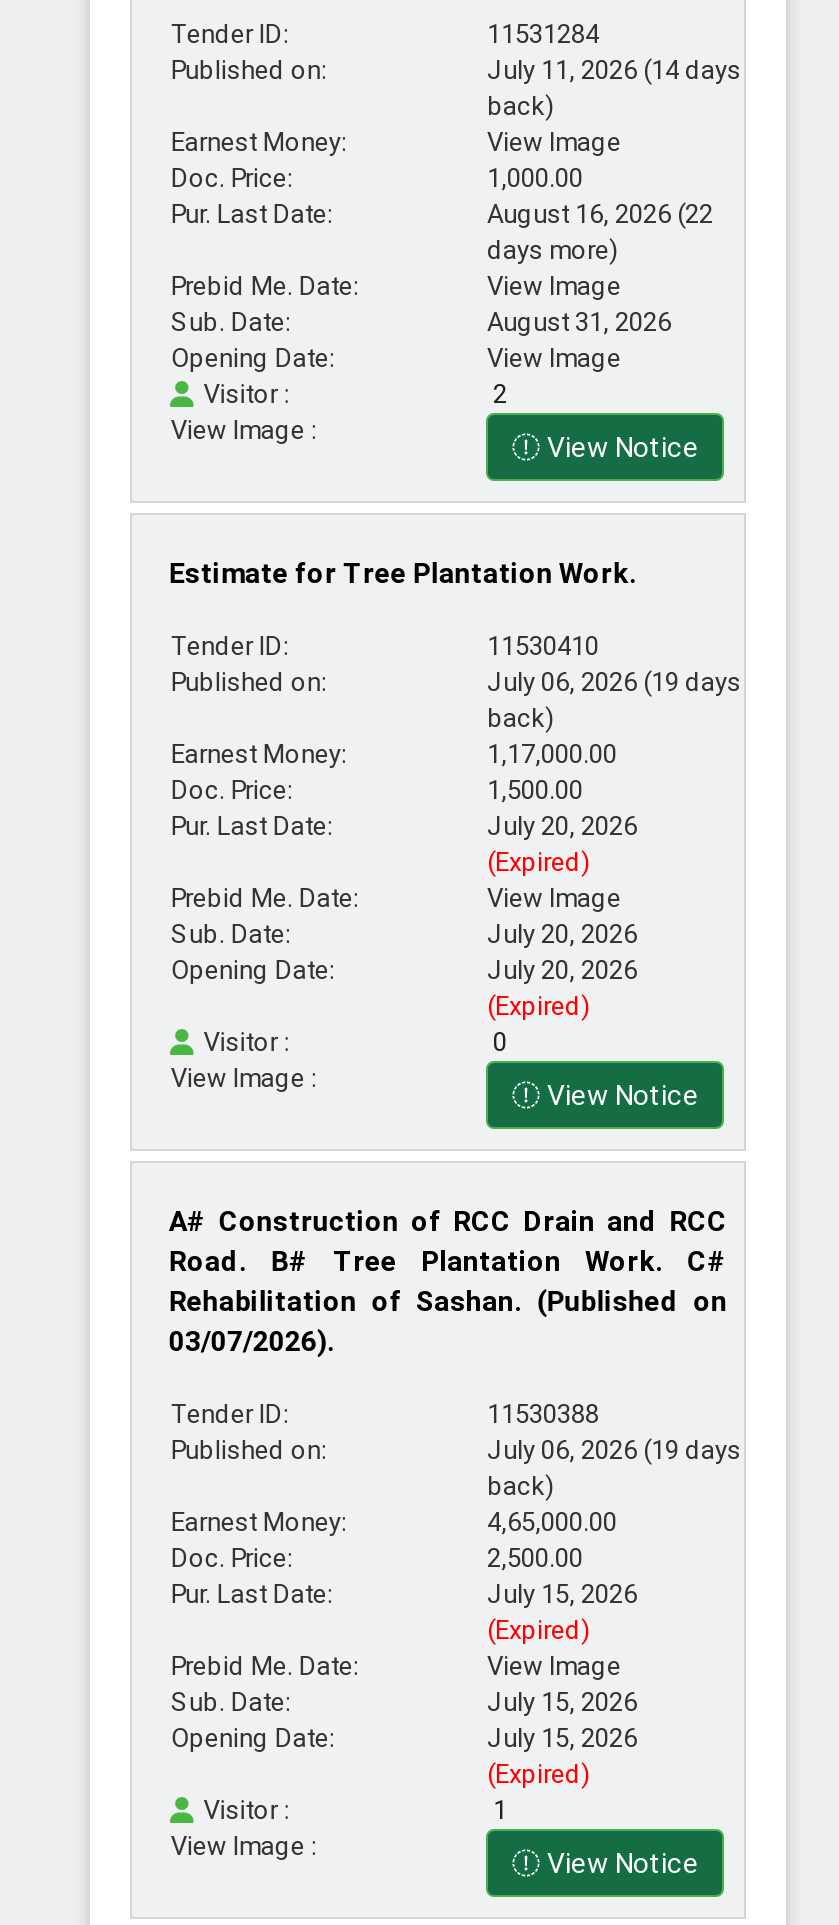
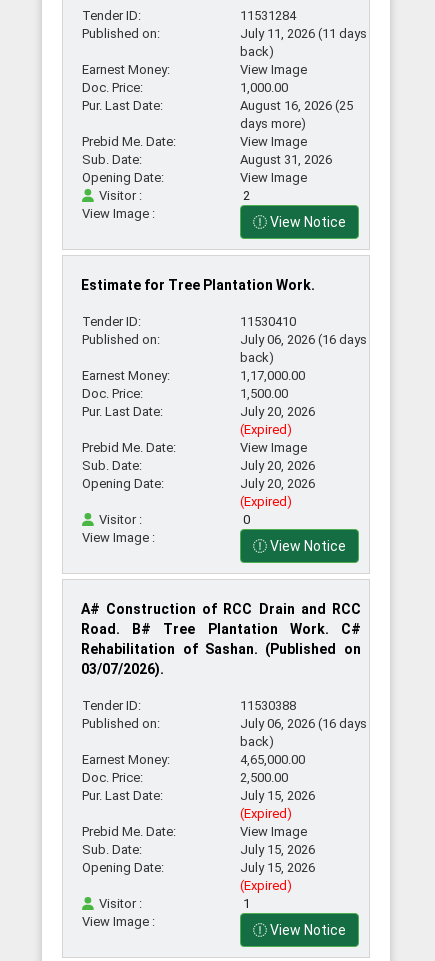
- July 11, 2026 (14 days
+ July 11, 2026 (11 days

- August 16, 2026 (22
+ August 16, 2026 (25

- July 06, 2026 (19 days
+ July 06, 2026 (16 days

- July 06, 2026 (19 days
+ July 06, 2026 (16 days
